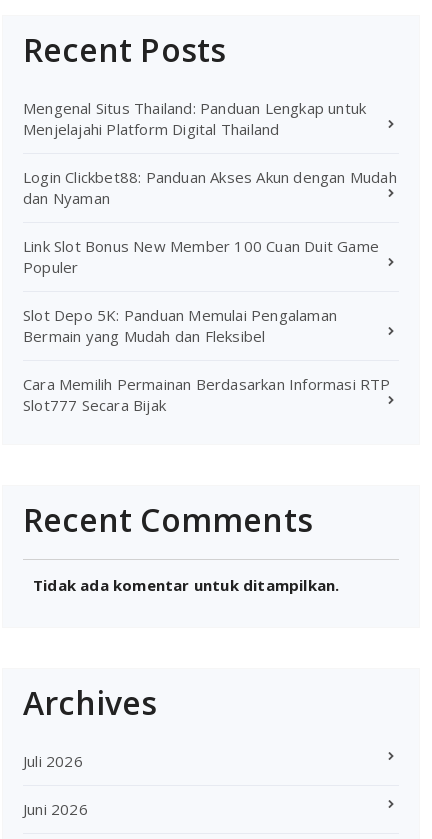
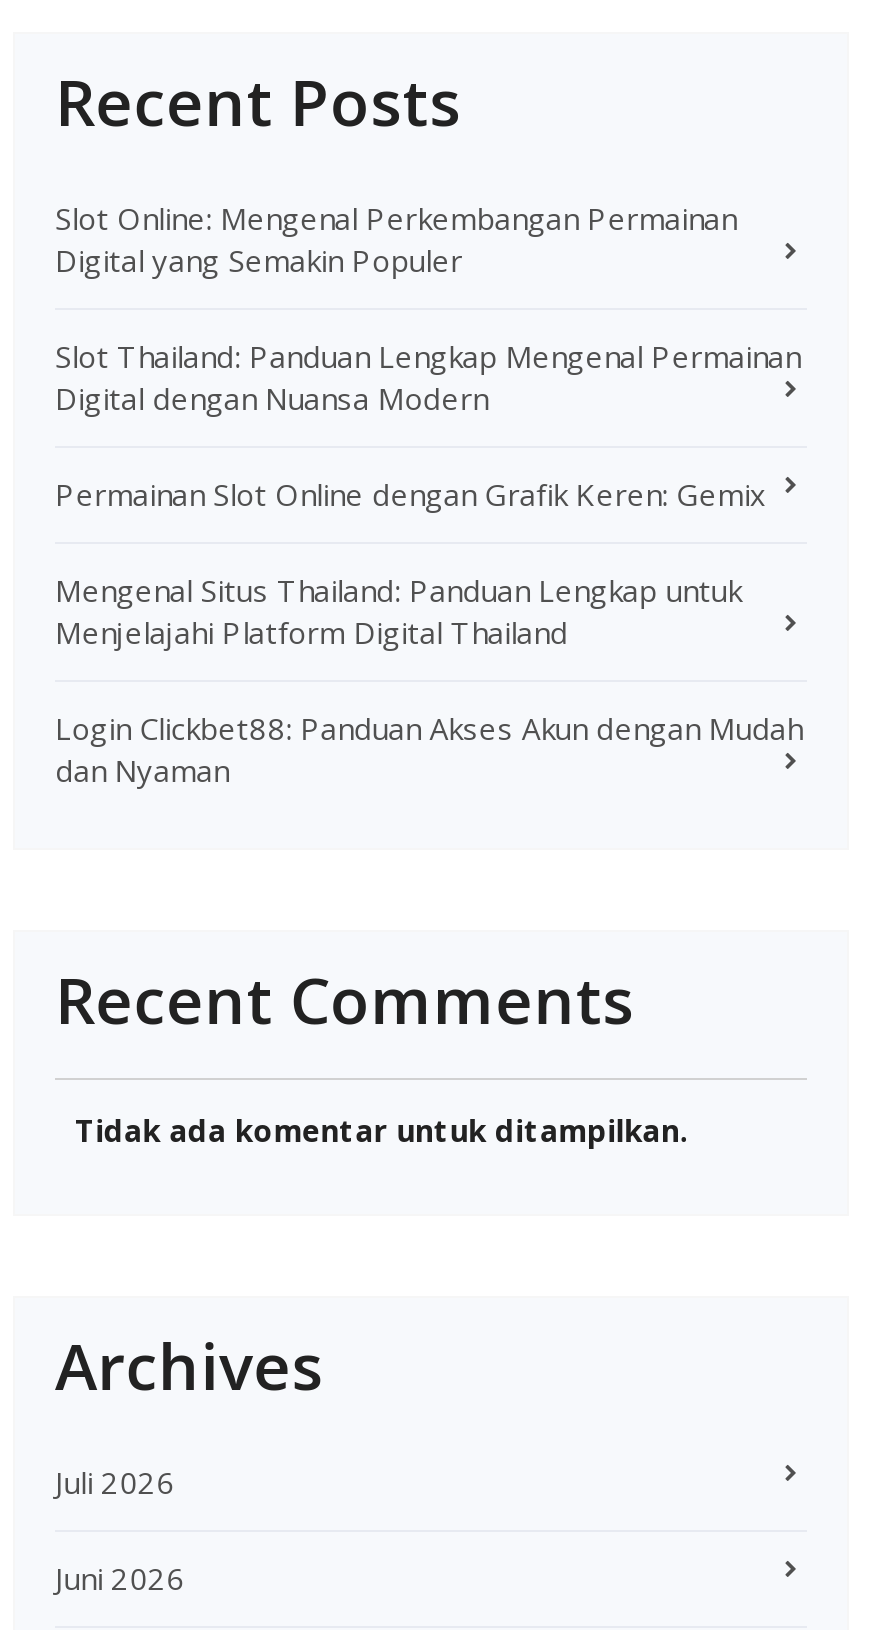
+ Slot Online: Mengenal Perkembangan Permainan
+ Digital yang Semakin Populer
+ Slot Thailand: Panduan Lengkap Mengenal Permainan
+ Digital dengan Nuansa Modern
+ Permainan Slot Online dengan Grafik Keren: Gemix

moved down: Mengenal Situs Thailand: Panduan Lengkap untuk | Menjelajahi Platform Digital Thailand | Login Clickbet88: Panduan Akses Akun dengan Mudah | dan Nyaman

- Link Slot Bonus New Member 100 Cuan Duit Game
- Populer
- Slot Depo 5K: Panduan Memulai Pengalaman
- Bermain yang Mudah dan Fleksibel
- Cara Memilih Permainan Berdasarkan Informasi RTP
- Slot777 Secara Bijak
